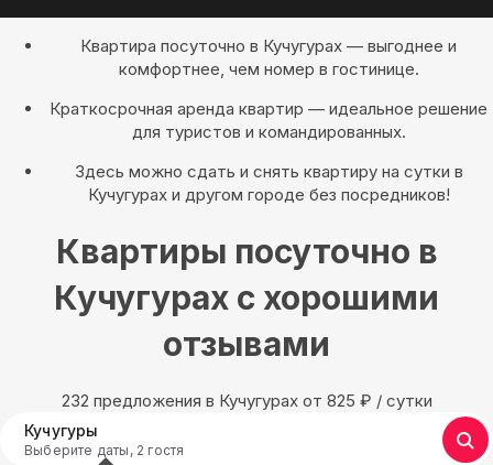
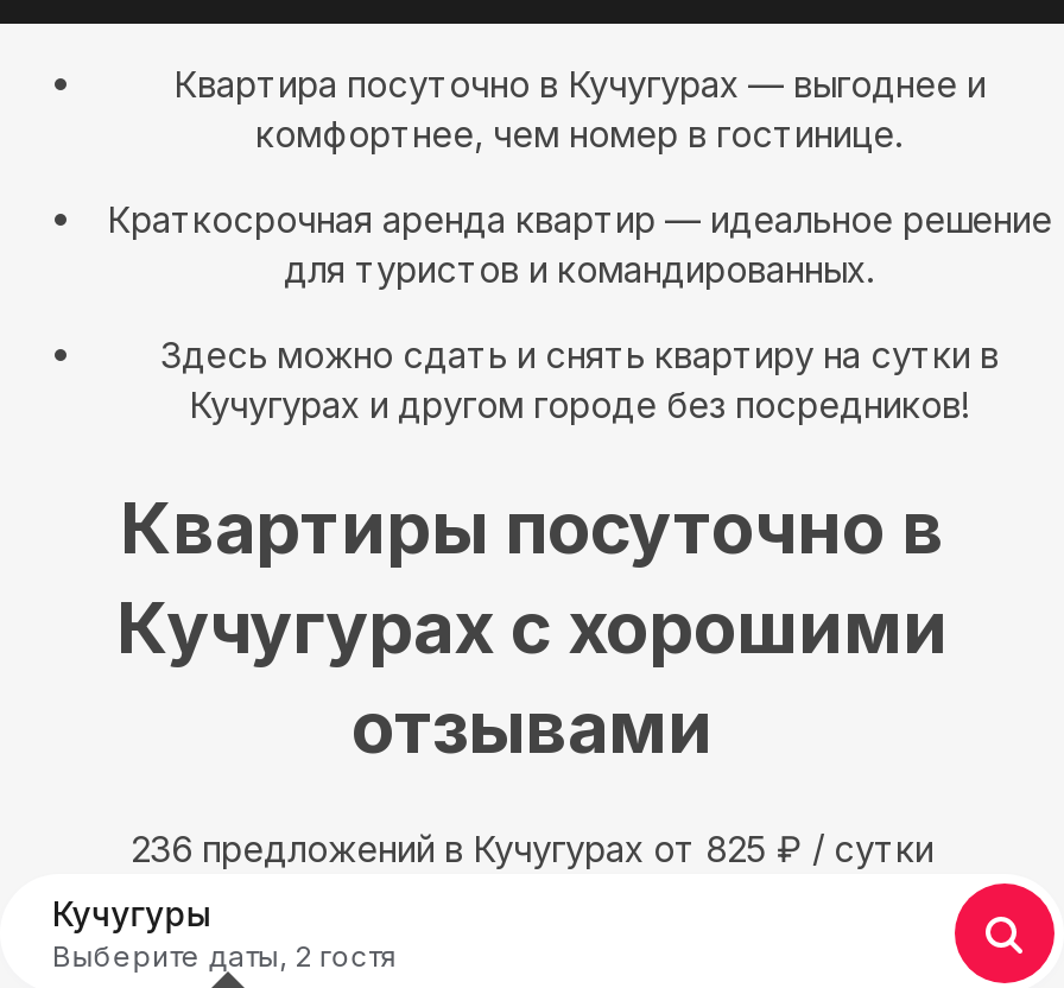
- 232 предложения в Кучугурах oт 825 ₽ / сутки
+ 236 предложений в Кучугурах oт 825 ₽ / сутки
